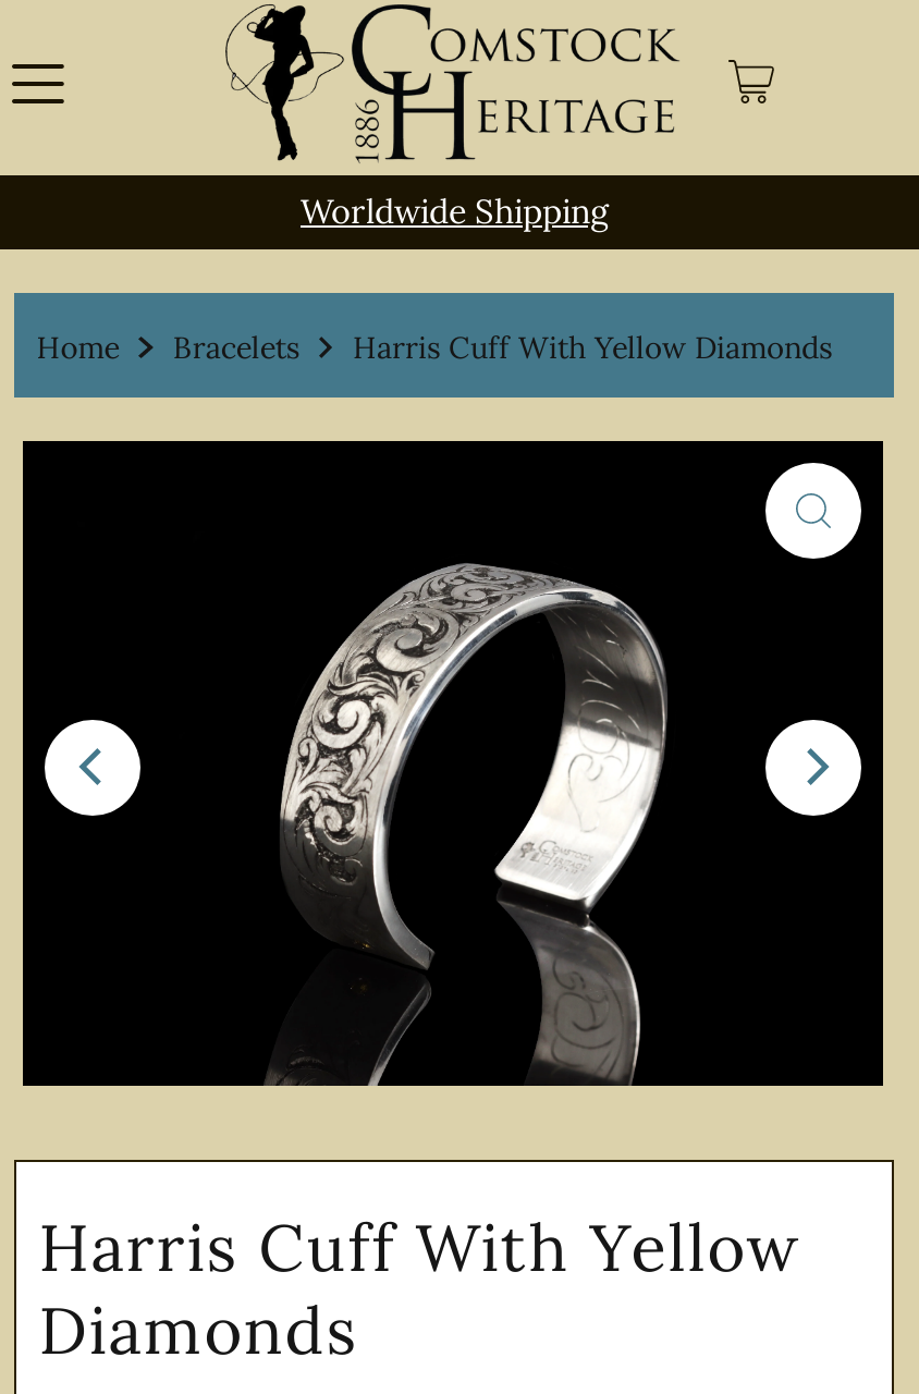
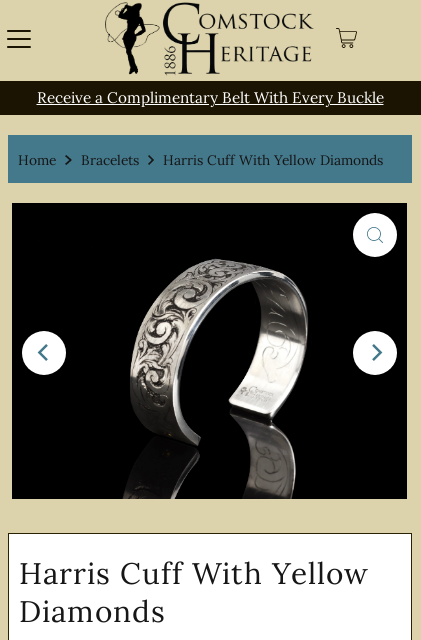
- Worldwide Shipping
+ Receive a Complimentary Belt With Every Buckle
